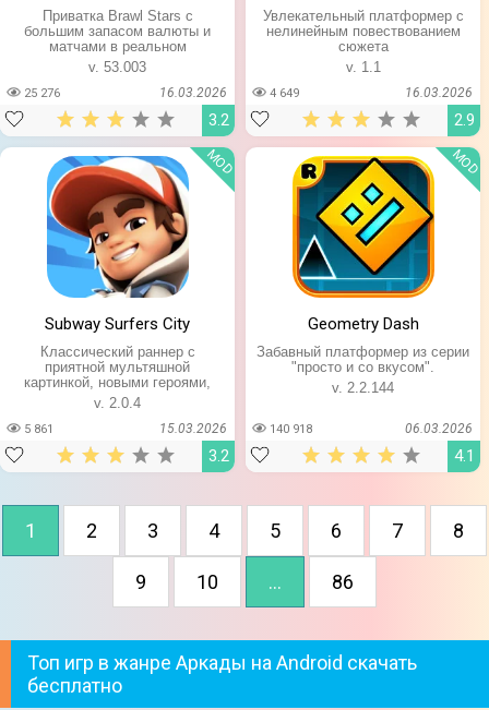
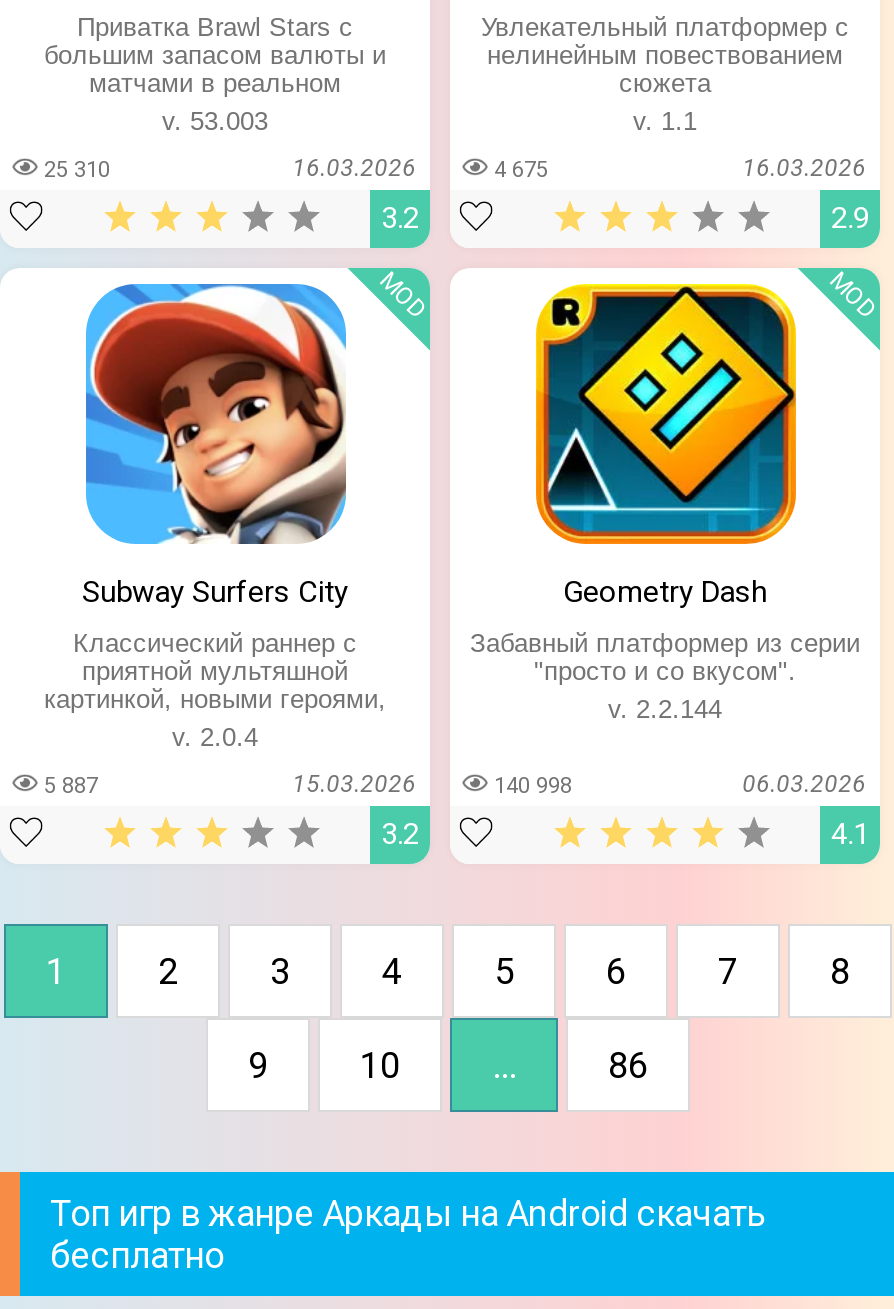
- 25 276
+ 25 310

- 4 649
+ 4 675

- 5 861
+ 5 887

- 140 918
+ 140 998
